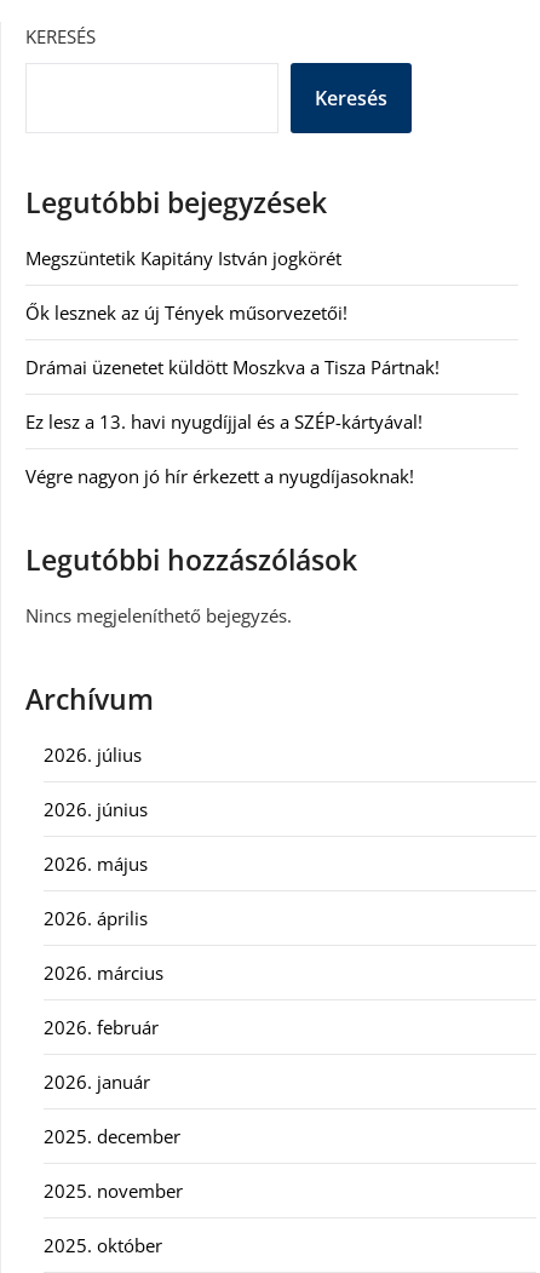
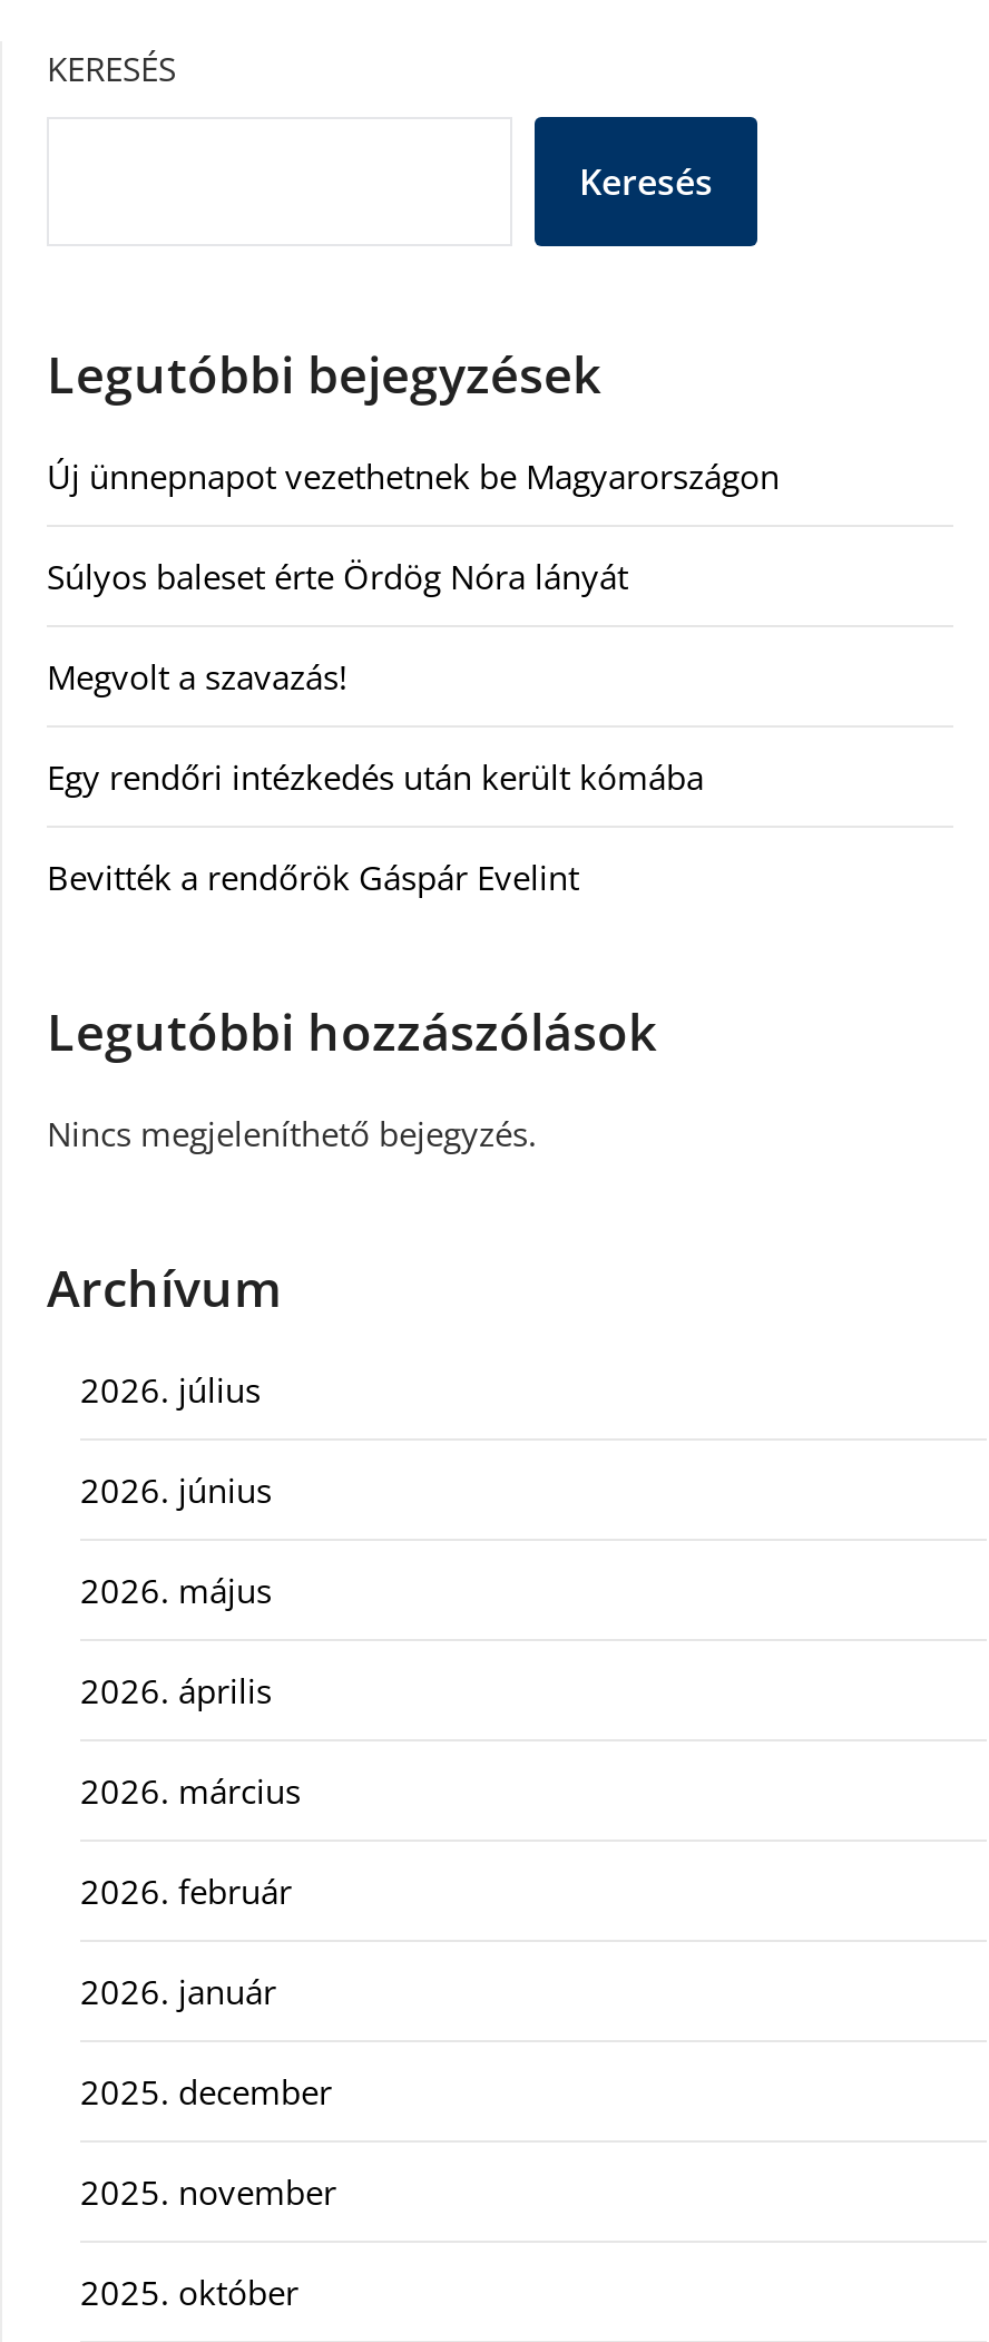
- Megszüntetik Kapitány István jogkörét
+ Új ünnepnapot vezethetnek be Magyarországon

- Ők lesznek az új Tények műsorvezetői!
+ Súlyos baleset érte Ördög Nóra lányát

- Drámai üzenetet küldött Moszkva a Tisza Pártnak!
+ Megvolt a szavazás!

- Ez lesz a 13. havi nyugdíjjal és a SZÉP-kártyával!
+ Egy rendőri intézkedés után került kómába

- Végre nagyon jó hír érkezett a nyugdíjasoknak!
+ Bevitték a rendőrök Gáspár Evelint
